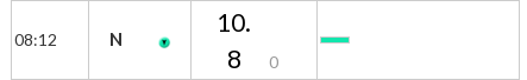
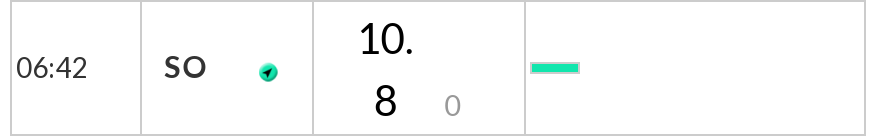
- 08:12
- N
+ 06:42
+ SO
